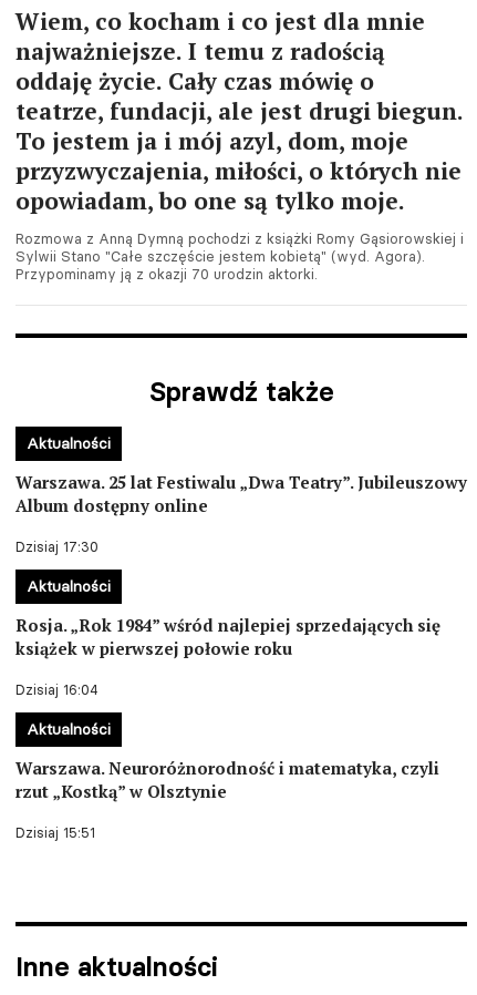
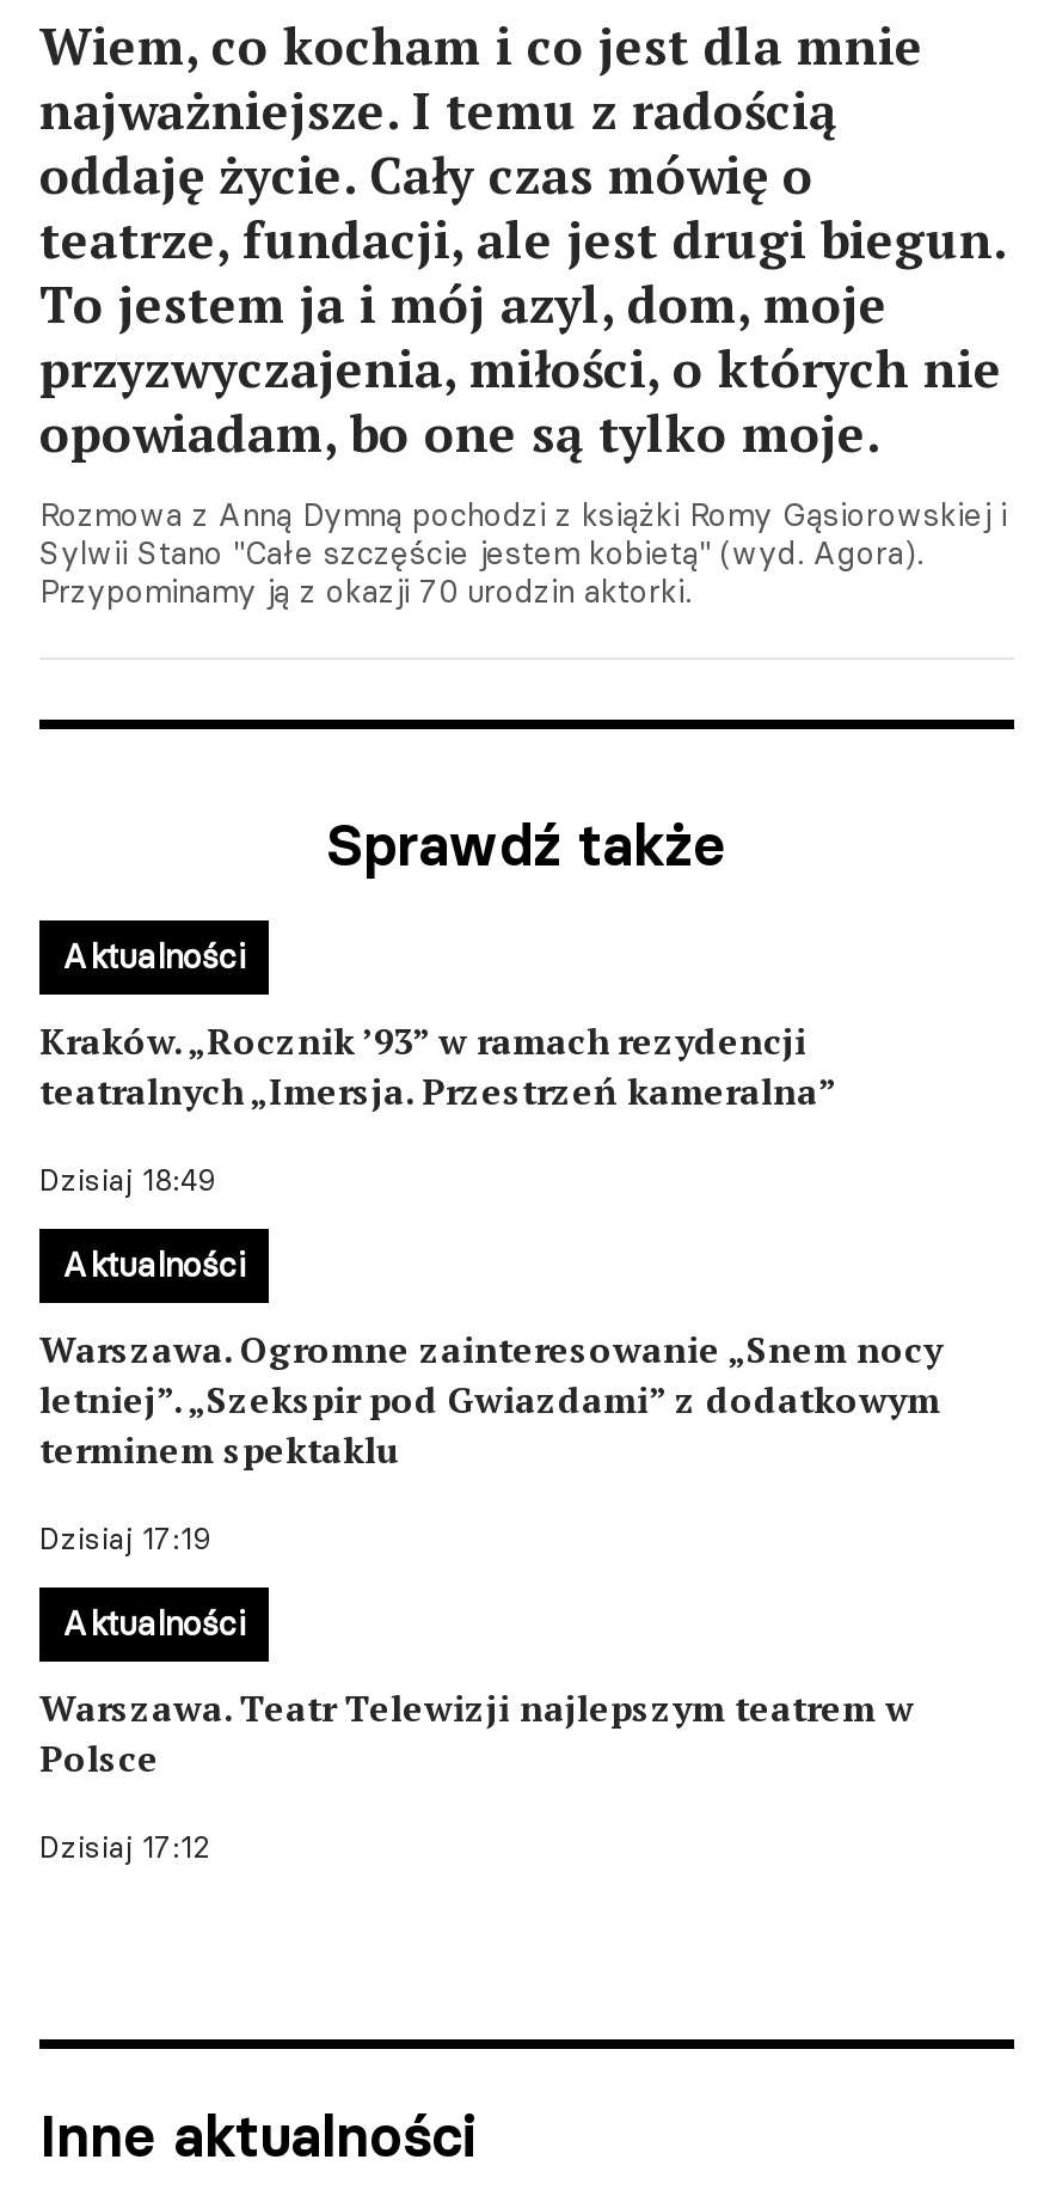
- Warszawa. 25 lat Festiwalu „Dwa Teatry”. Jubileuszowy
- Album dostępny online
+ Kraków. „Rocznik ’93” w ramach rezydencji
+ teatralnych „Imersja. Przestrzeń kameralna”

- Dzisiaj 17:30
+ Dzisiaj 18:49

- Rosja. „Rok 1984” wśród najlepiej sprzedających się
- książek w pierwszej połowie roku
+ Warszawa. Ogromne zainteresowanie „Snem nocy
+ letniej”. „Szekspir pod Gwiazdami” z dodatkowym
+ terminem spektaklu

- Dzisiaj 16:04
+ Dzisiaj 17:19

- Warszawa. Neuroróżnorodność i matematyka, czyli
- rzut „Kostką” w Olsztynie
+ Warszawa. Teatr Telewizji najlepszym teatrem w
+ Polsce

- Dzisiaj 15:51
+ Dzisiaj 17:12
